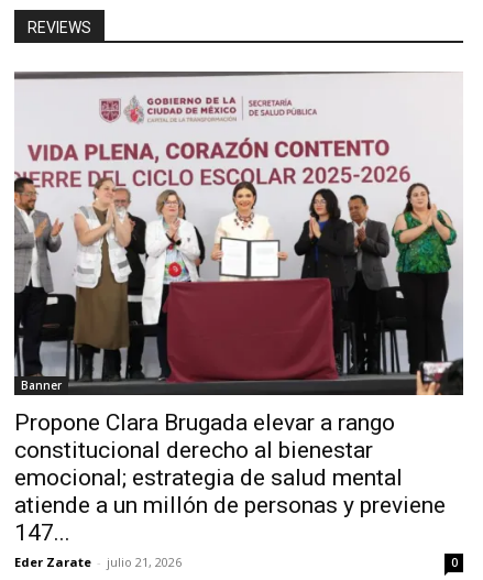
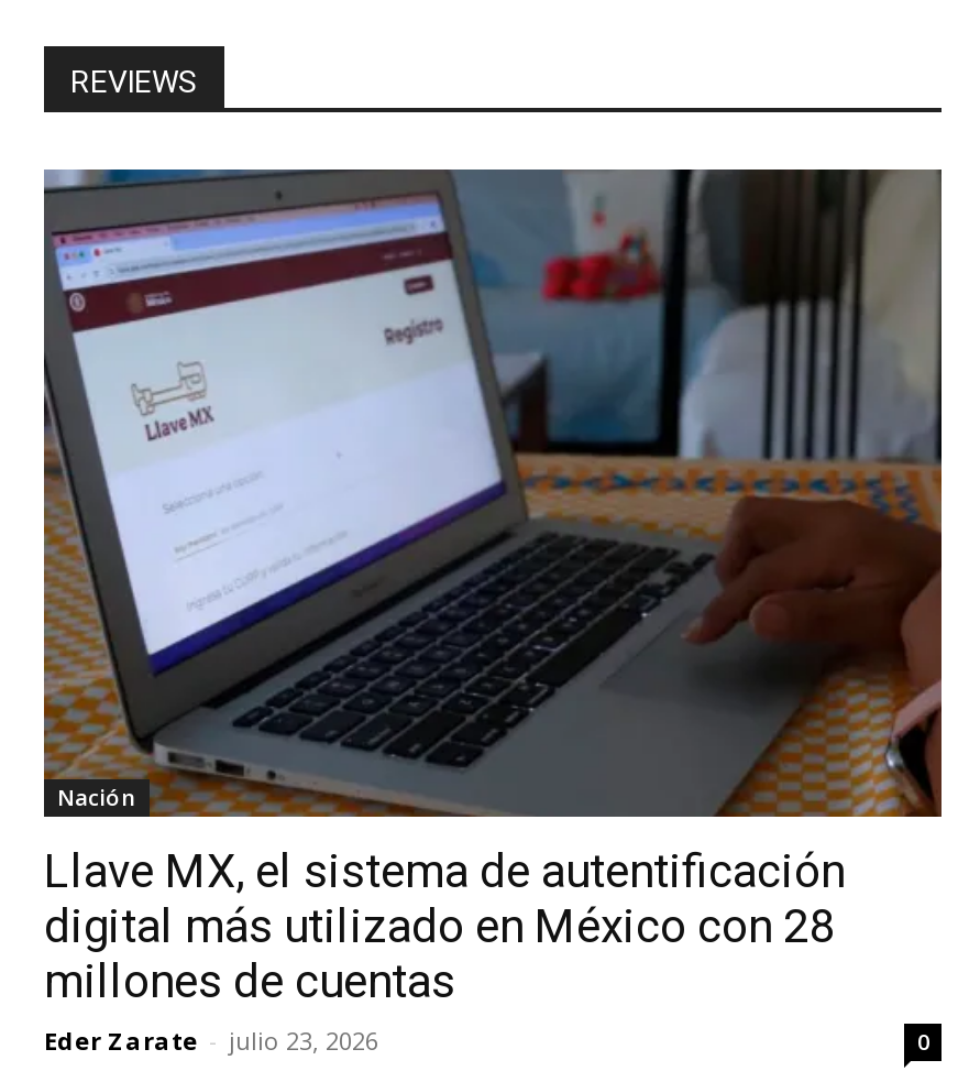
- [image]
- Banner
+ [image]
+ Nación

- Propone Clara Brugada elevar a rango
- constitucional derecho al bienestar
- emocional; estrategia de salud mental
- atiende a un millón de personas y previene
- 147...
- Eder Zarate - julio 21, 2026
+ Llave MX, el sistema de autentificación
+ digital más utilizado en México con 28
+ millones de cuentas
+ Eder Zarate - julio 23, 2026
